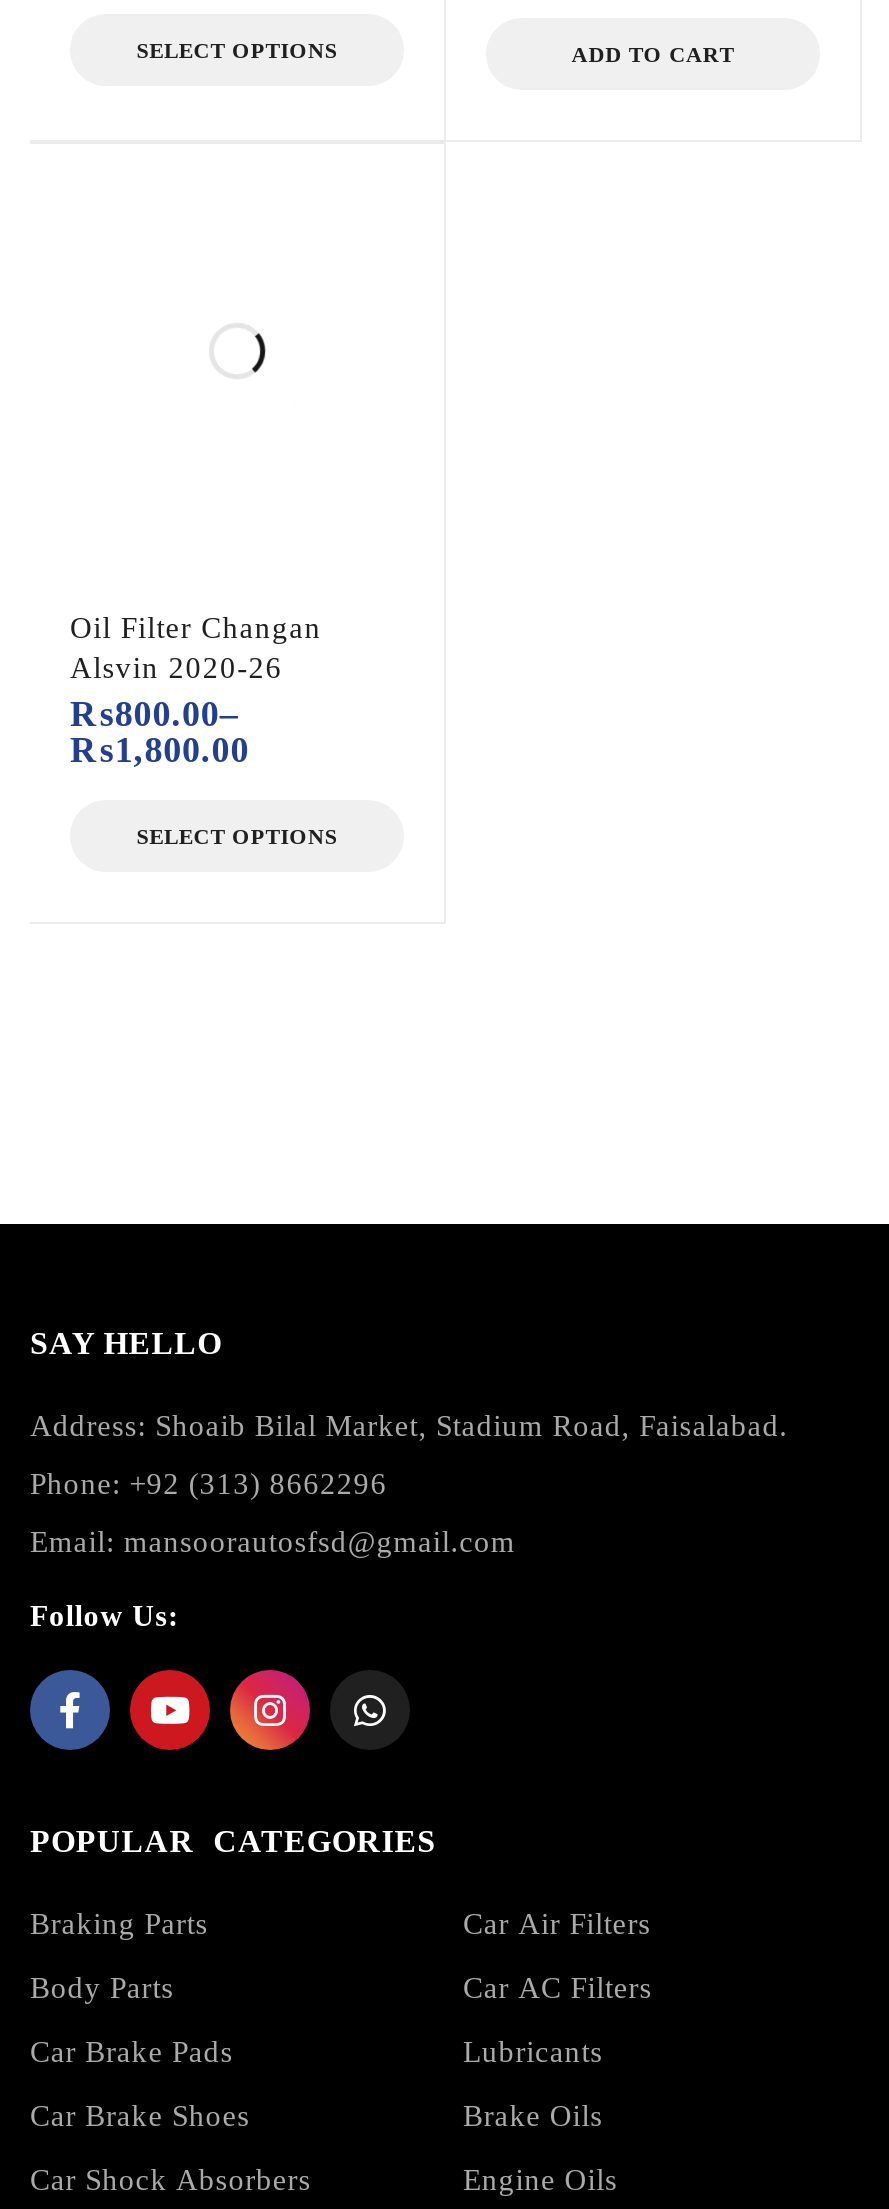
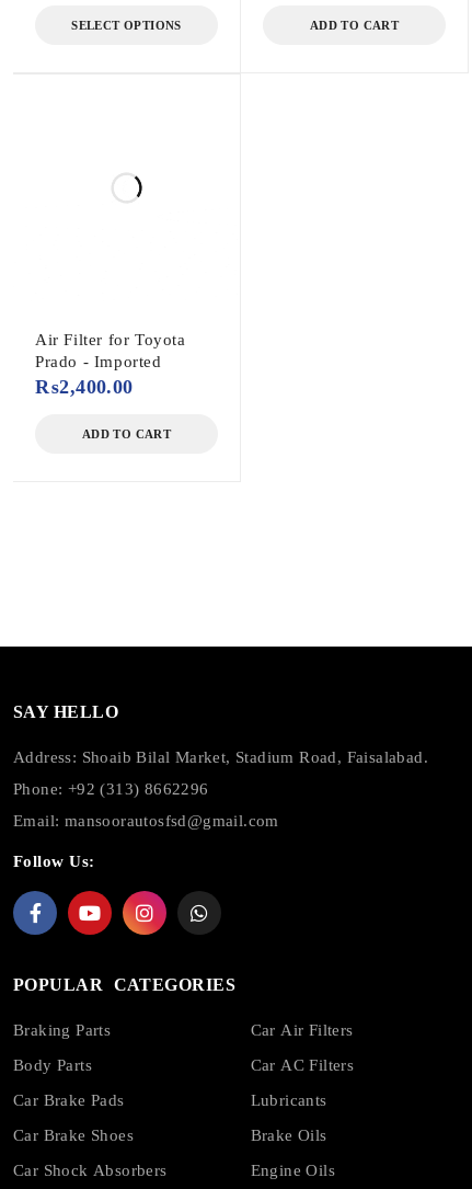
- Oil Filter Changan
- Alsvin 2020-26
- ₨800.00–
- ₨1,800.00
+ Air Filter for Toyota
+ Prado - Imported
+ ₨2,400.00

- SELECT OPTIONS
+ ADD TO CART
